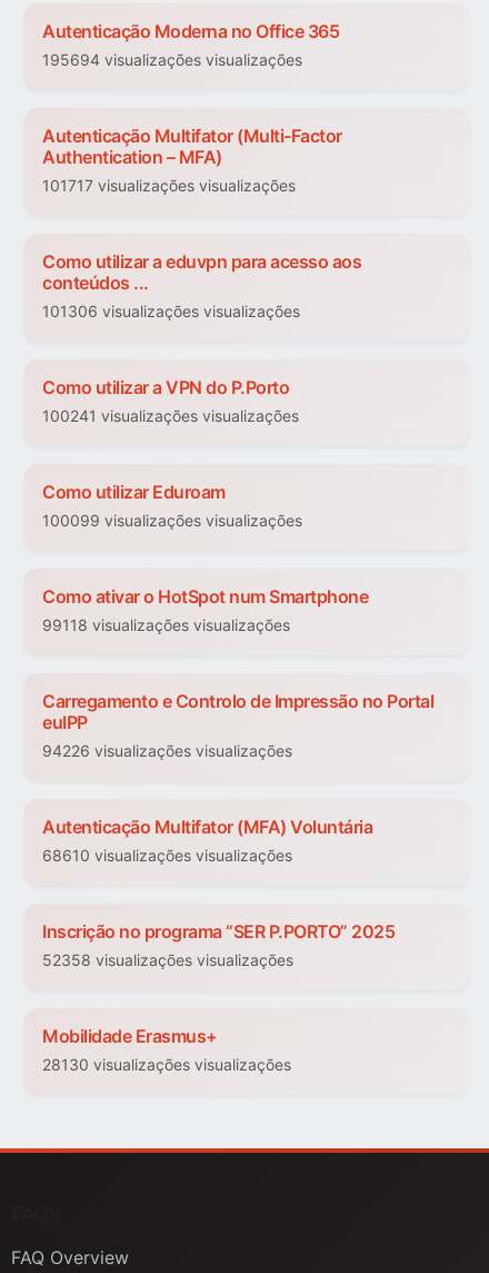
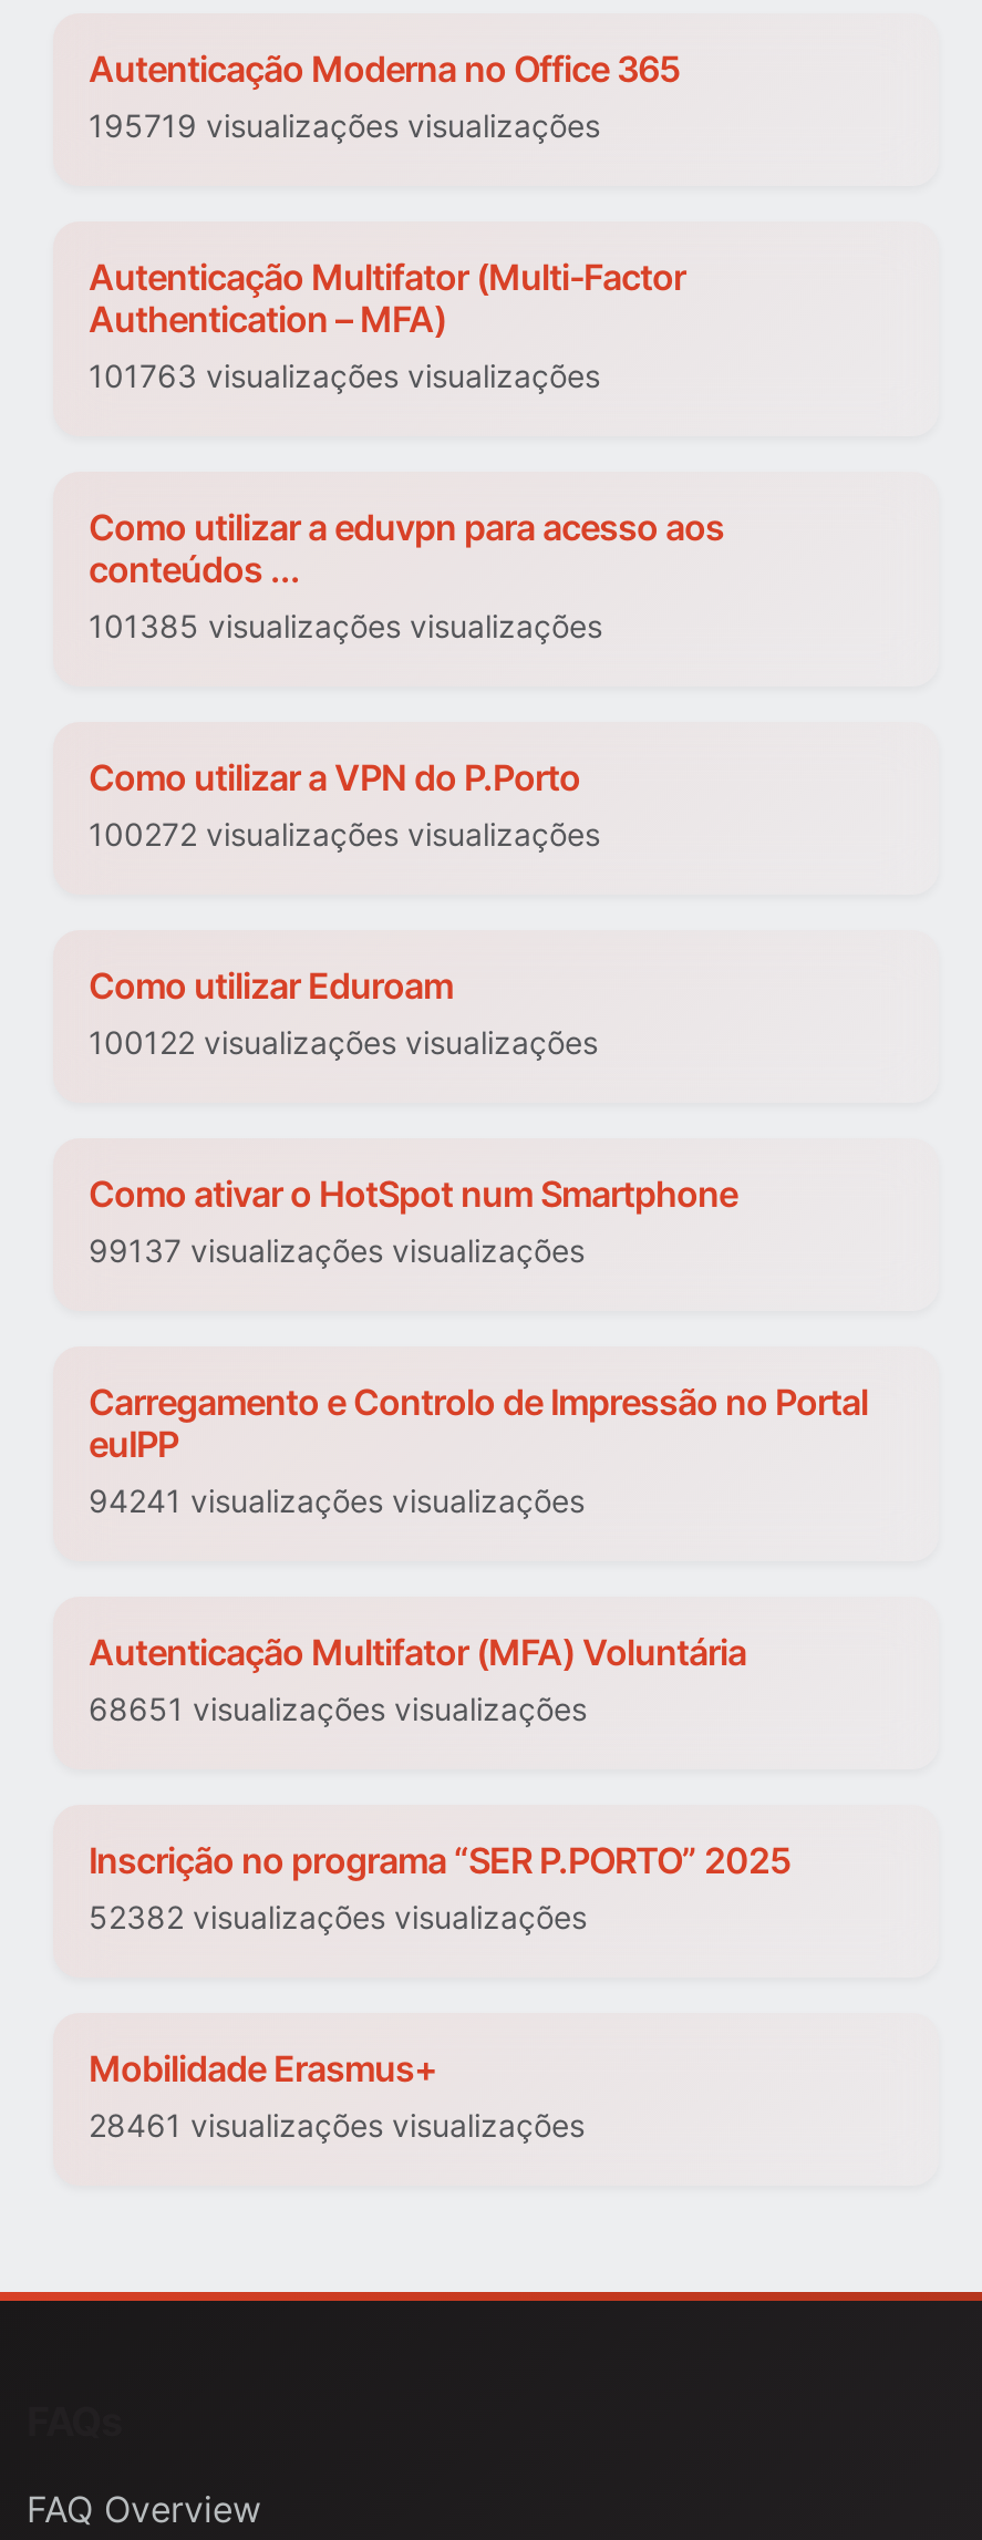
- 195694 visualizações visualizações
+ 195719 visualizações visualizações

- 101717 visualizações visualizações
+ 101763 visualizações visualizações

- 101306 visualizações visualizações
+ 101385 visualizações visualizações

- 100241 visualizações visualizações
+ 100272 visualizações visualizações

- 100099 visualizações visualizações
+ 100122 visualizações visualizações

- 99118 visualizações visualizações
+ 99137 visualizações visualizações

- 94226 visualizações visualizações
+ 94241 visualizações visualizações

- 68610 visualizações visualizações
+ 68651 visualizações visualizações

- 52358 visualizações visualizações
+ 52382 visualizações visualizações

- 28130 visualizações visualizações
+ 28461 visualizações visualizações
